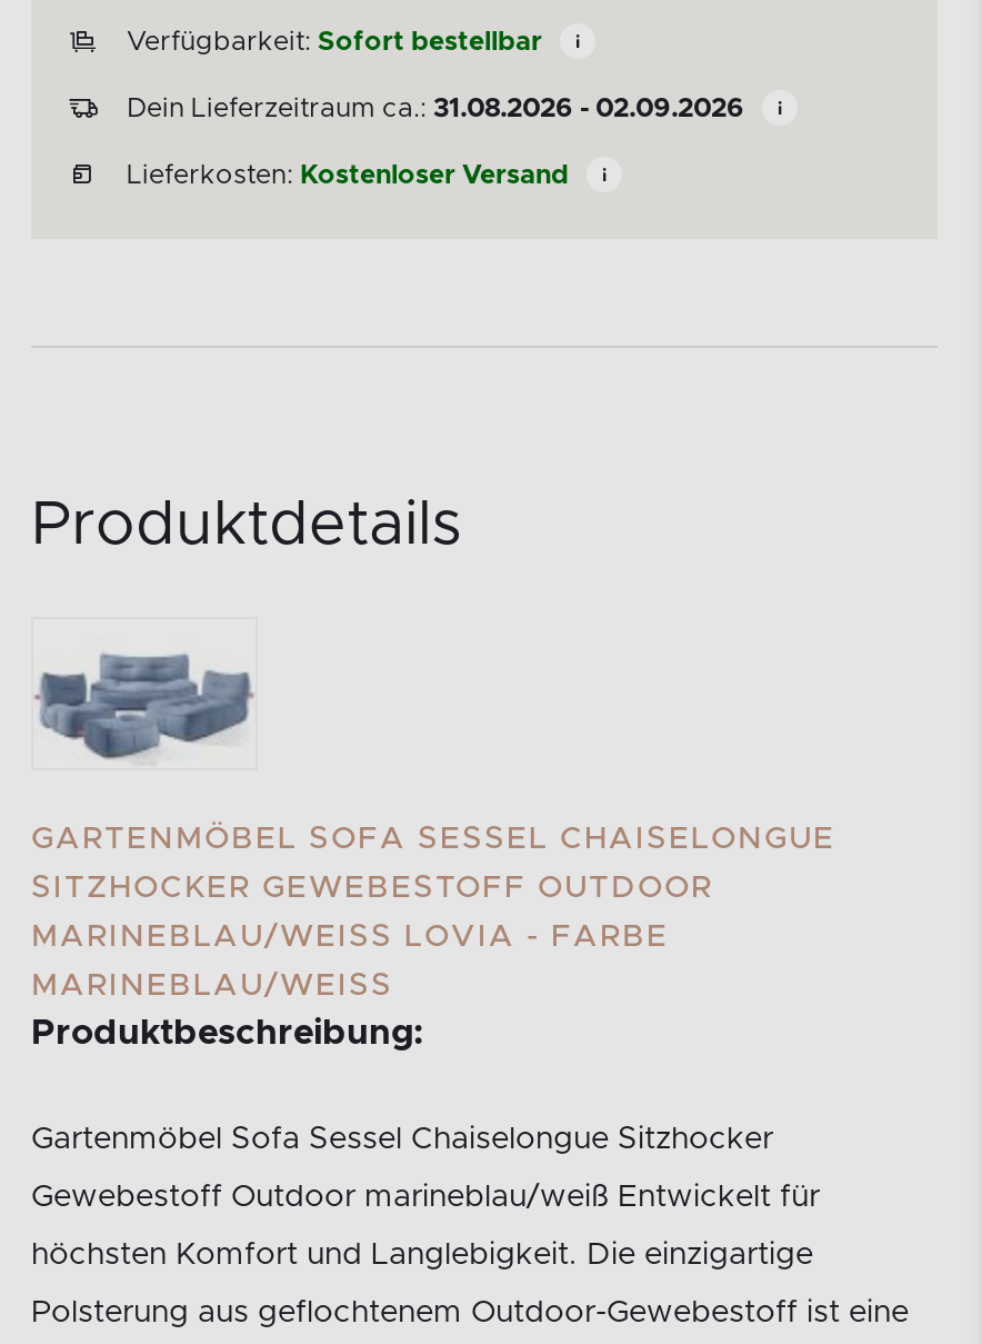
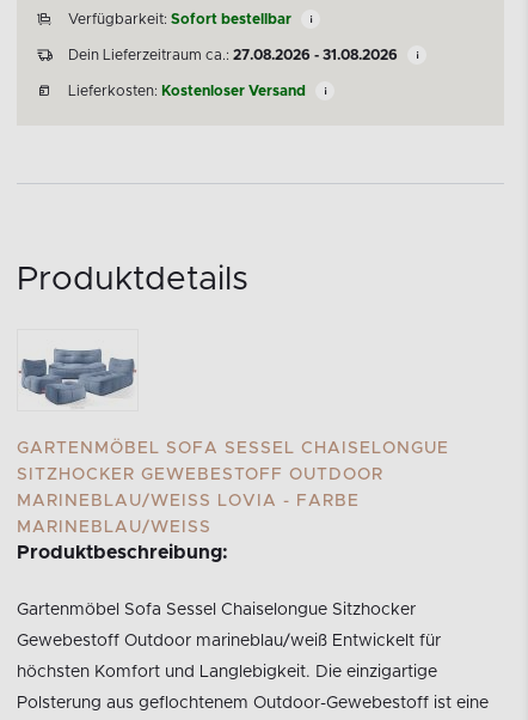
- Dein Lieferzeitraum ca.: 31.08.2026 - 02.09.2026
+ Dein Lieferzeitraum ca.: 27.08.2026 - 31.08.2026
